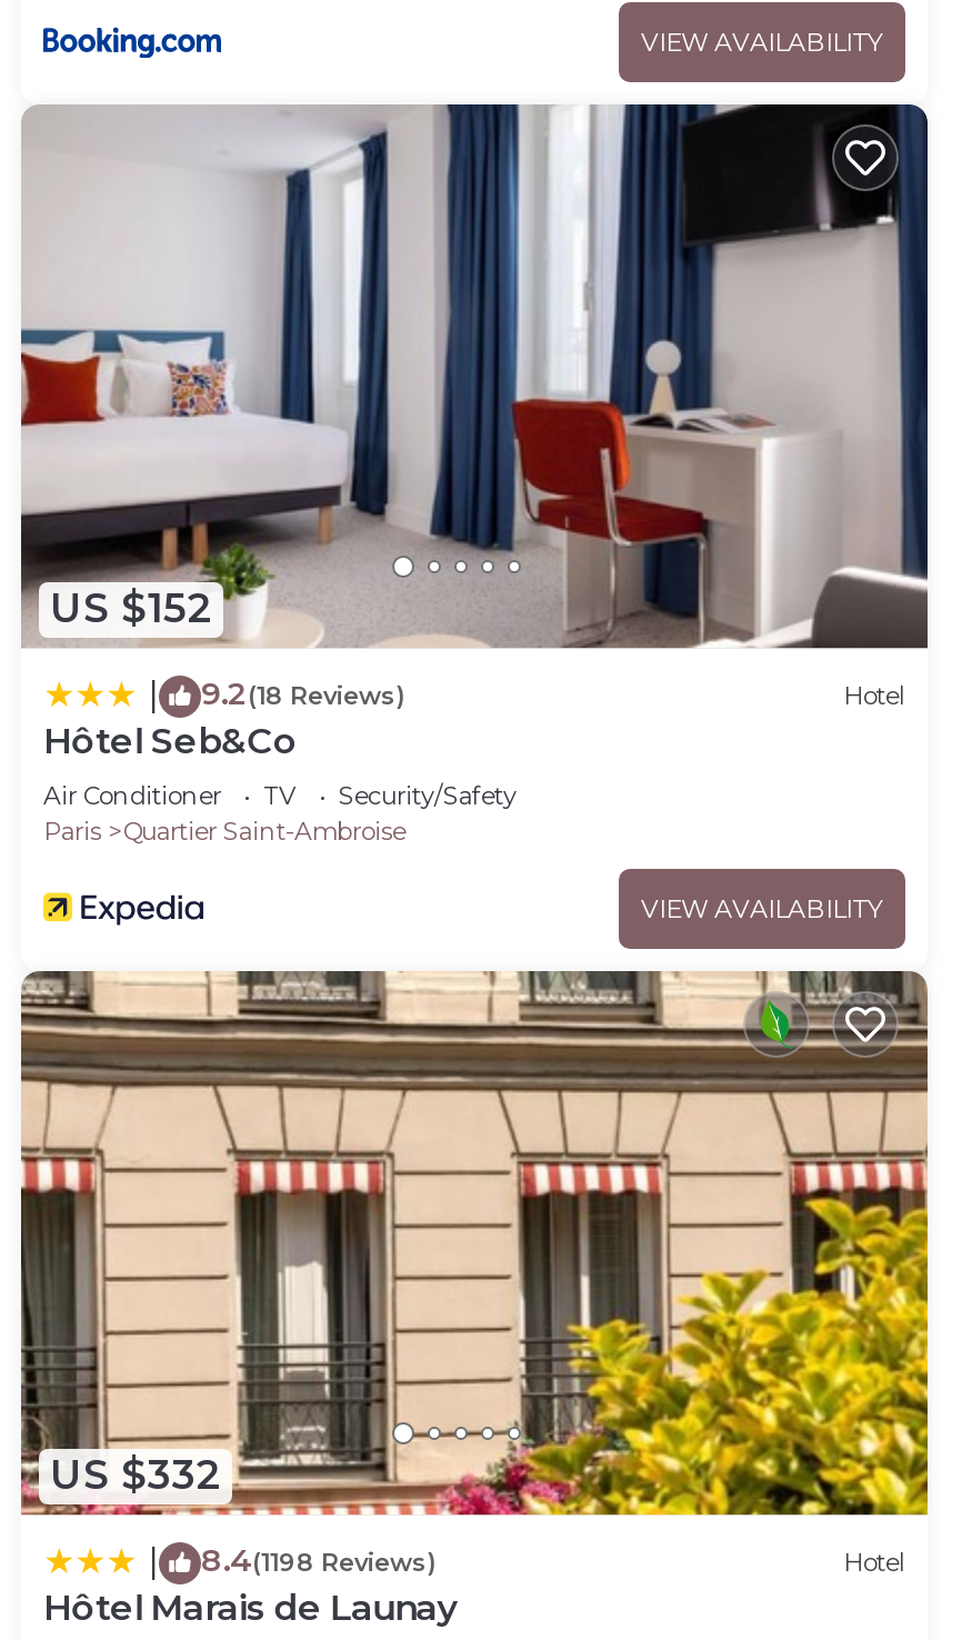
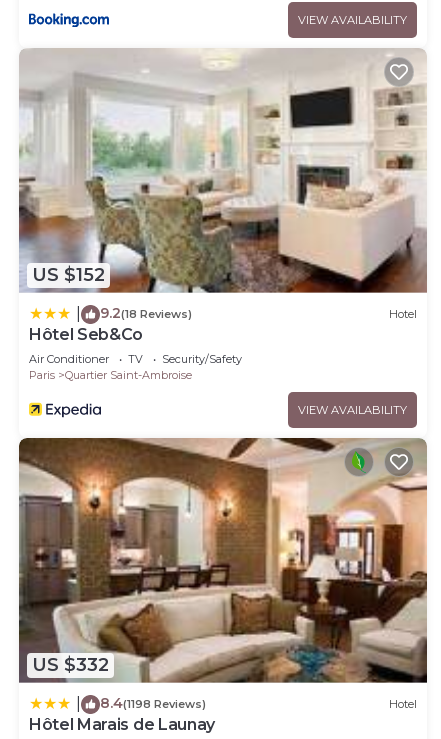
- [image]
+ [image]

- [image]
+ [image]
